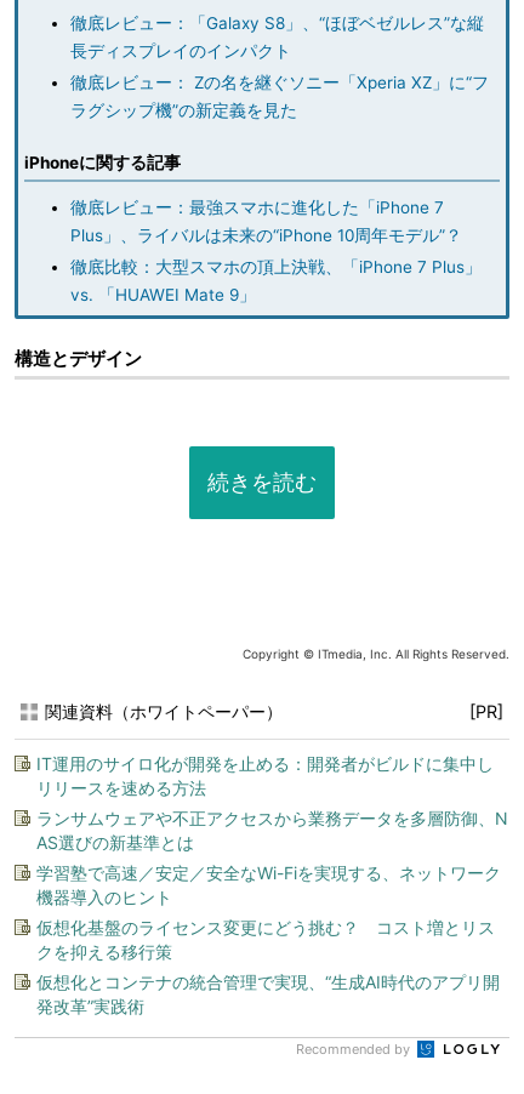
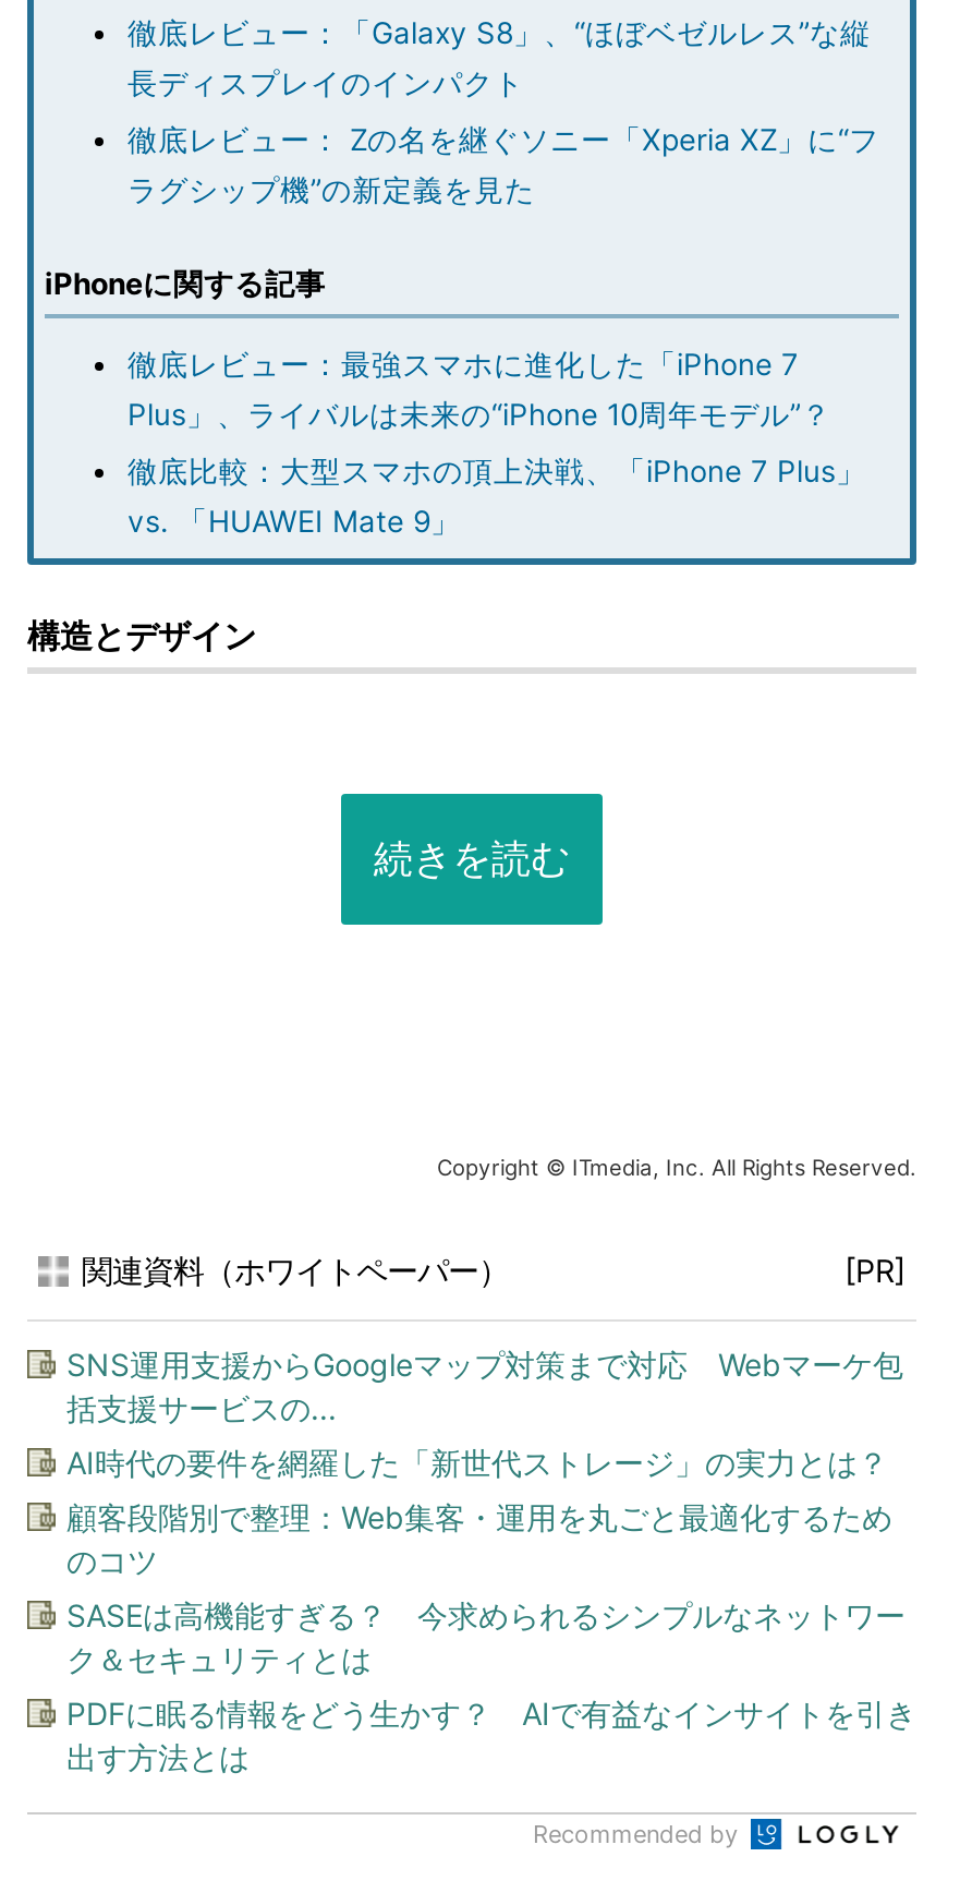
- IT運用のサイロ化が開発を止める：開発者がビルドに集中し
- リリースを速める方法
+ SNS運用支援からGoogleマップ対策まで対応 Webマーケ包
+ 括支援サービスの...

- ランサムウェアや不正アクセスから業務データを多層防御、N
- AS選びの新基準とは
+ AI時代の要件を網羅した「新世代ストレージ」の実力とは？

- 学習塾で高速／安定／安全なWi-Fiを実現する、ネットワーク
- 機器導入のヒント
+ 顧客段階別で整理：Web集客・運用を丸ごと最適化するため
+ のコツ

- 仮想化基盤のライセンス変更にどう挑む？ コスト増とリス
- クを抑える移行策
+ SASEは高機能すぎる？ 今求められるシンプルなネットワー
+ ク＆セキュリティとは

- 仮想化とコンテナの統合管理で実現、“生成AI時代のアプリ開
- 発改革”実践術
+ PDFに眠る情報をどう生かす？ AIで有益なインサイトを引き
+ 出す方法とは
